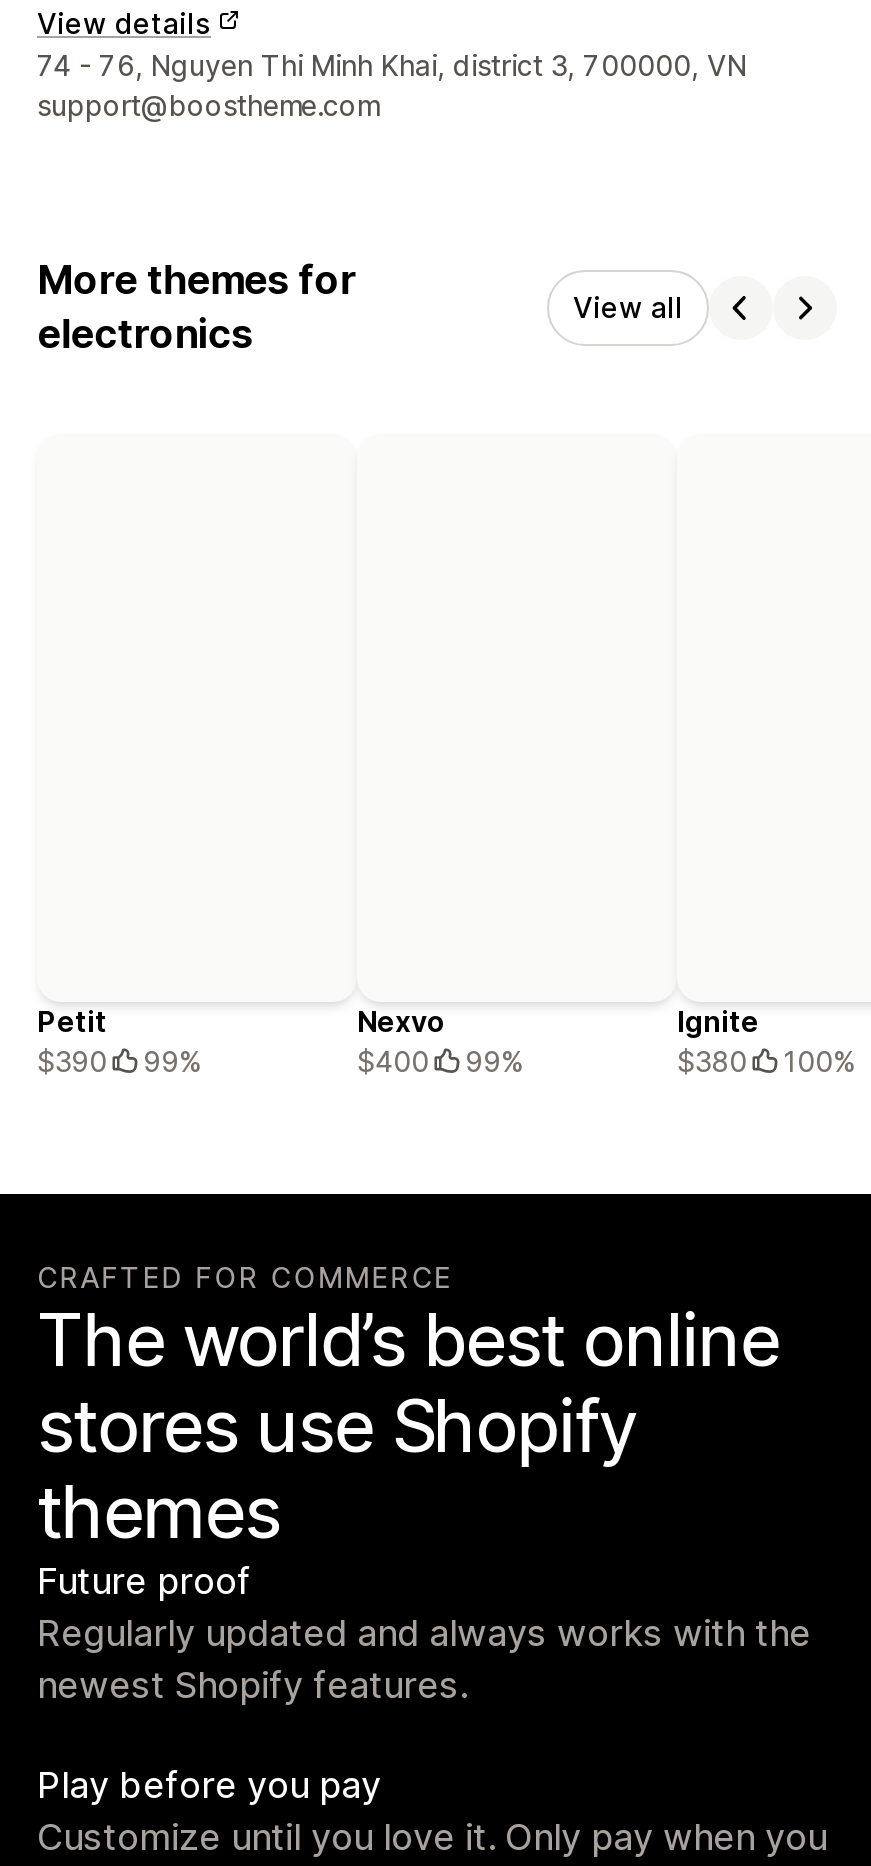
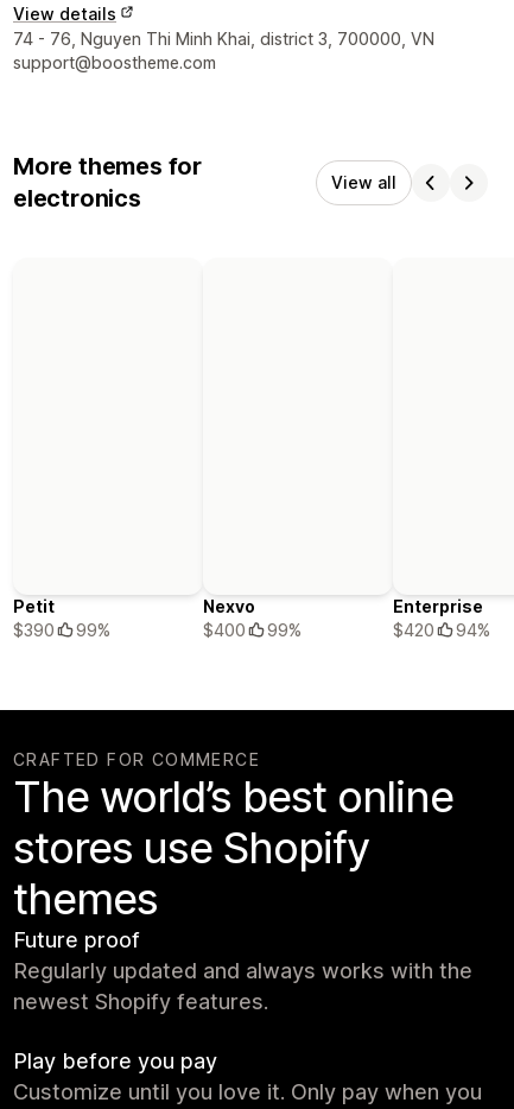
- Ignite
- $380
- 100%
+ Enterprise
+ $420
+ 94%
